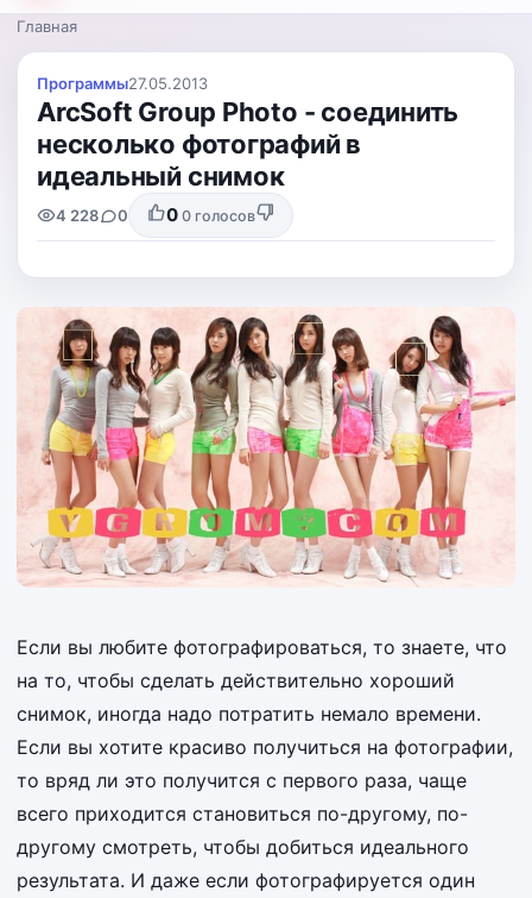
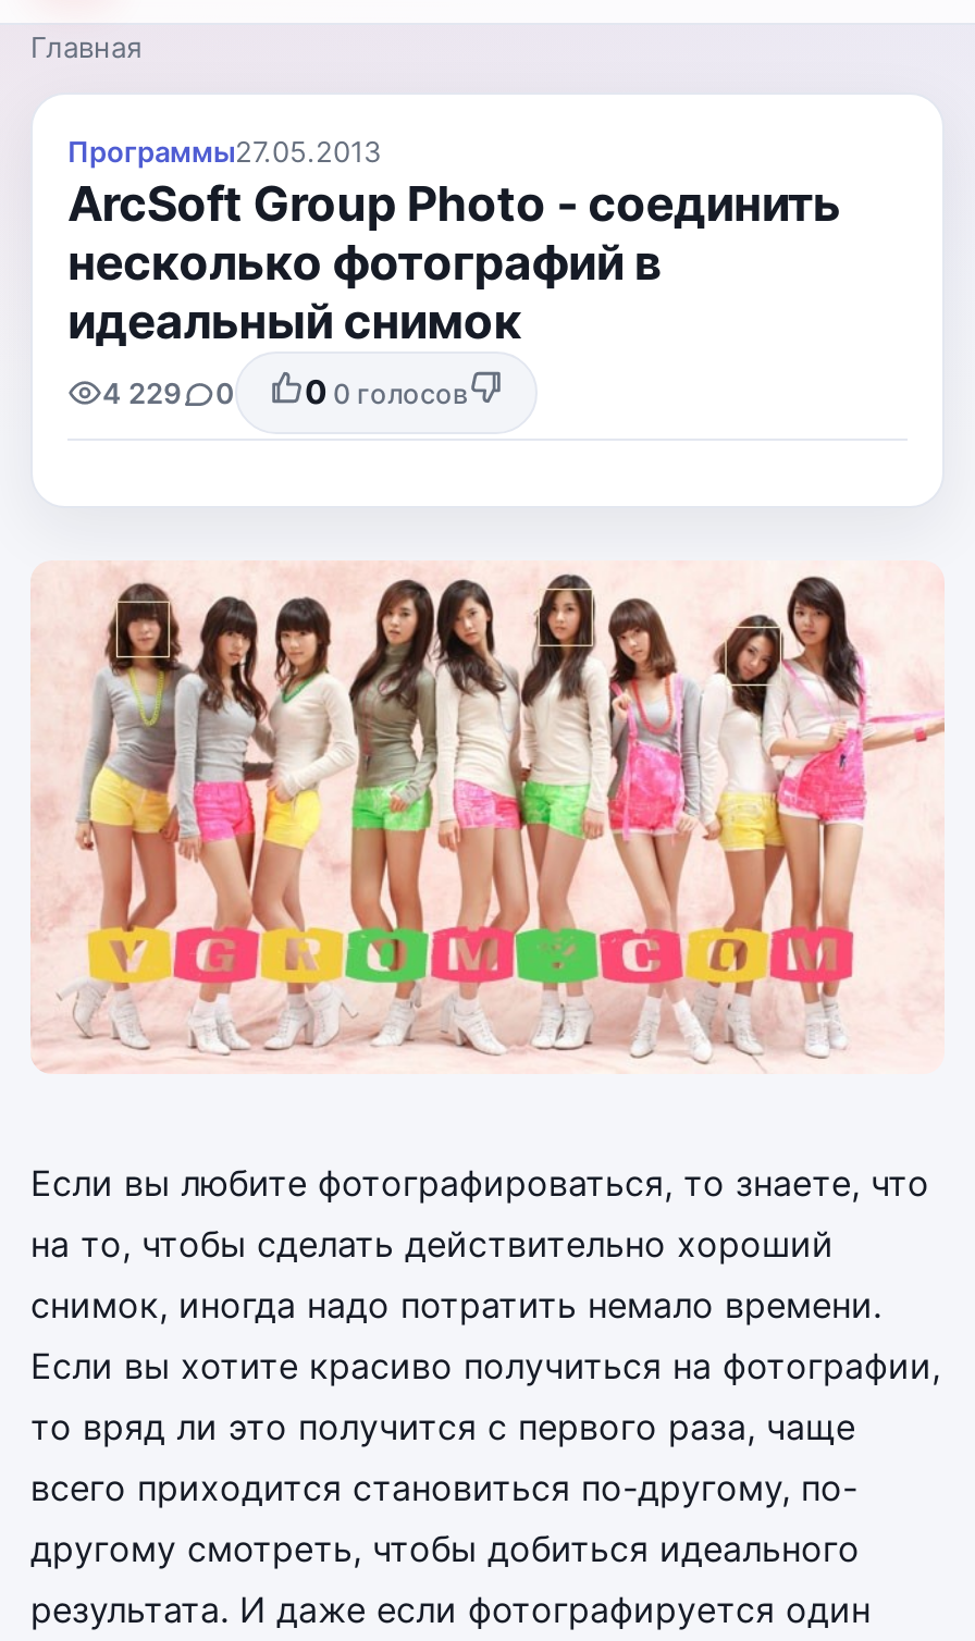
- 4 228
+ 4 229
